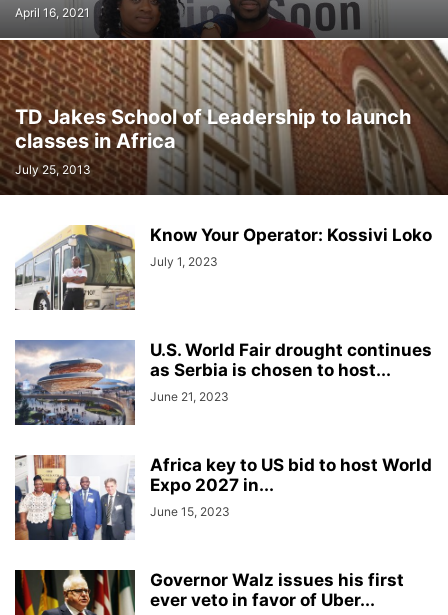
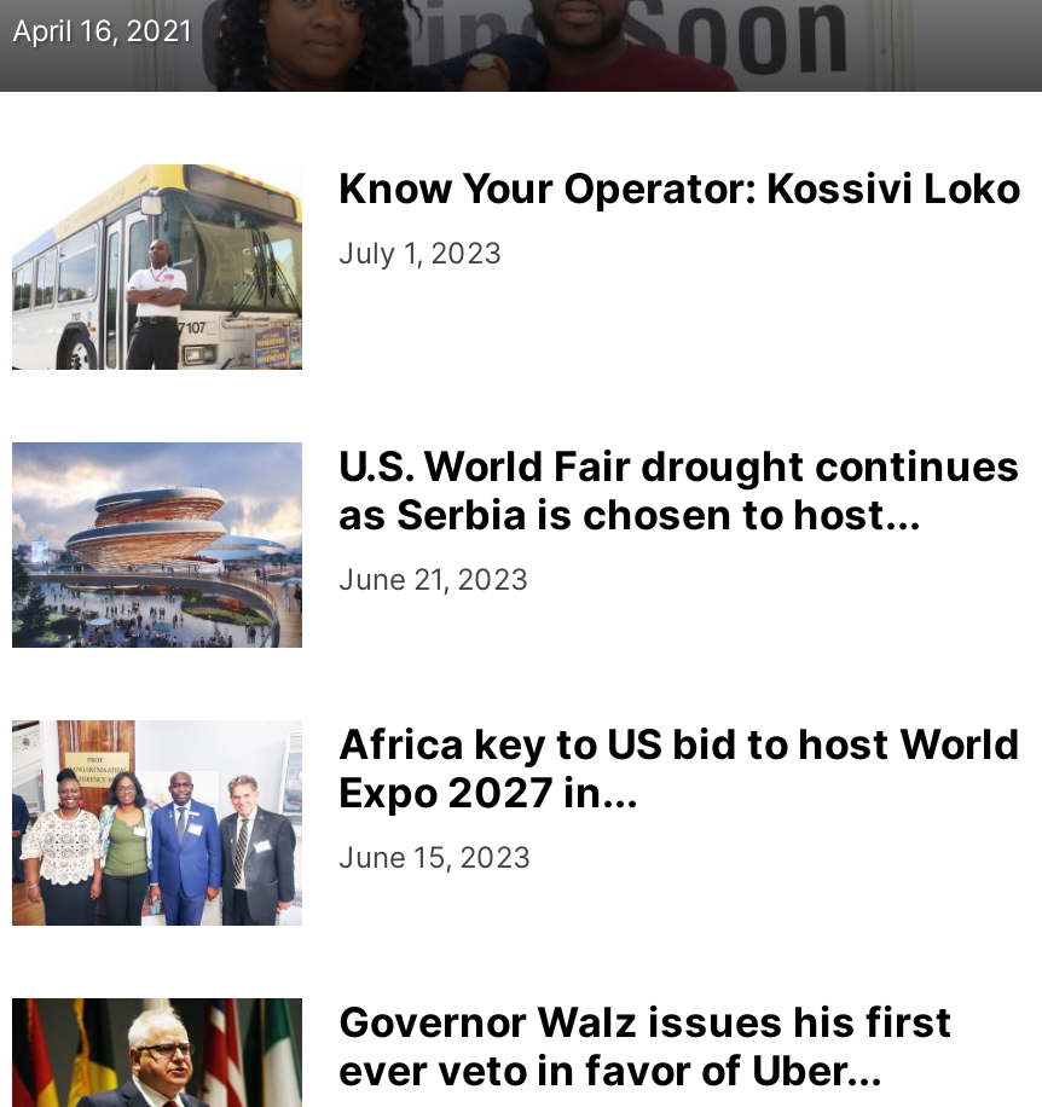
- [image]
- TD Jakes School of Leadership to launch
- classes in Africa
- July 25, 2013
